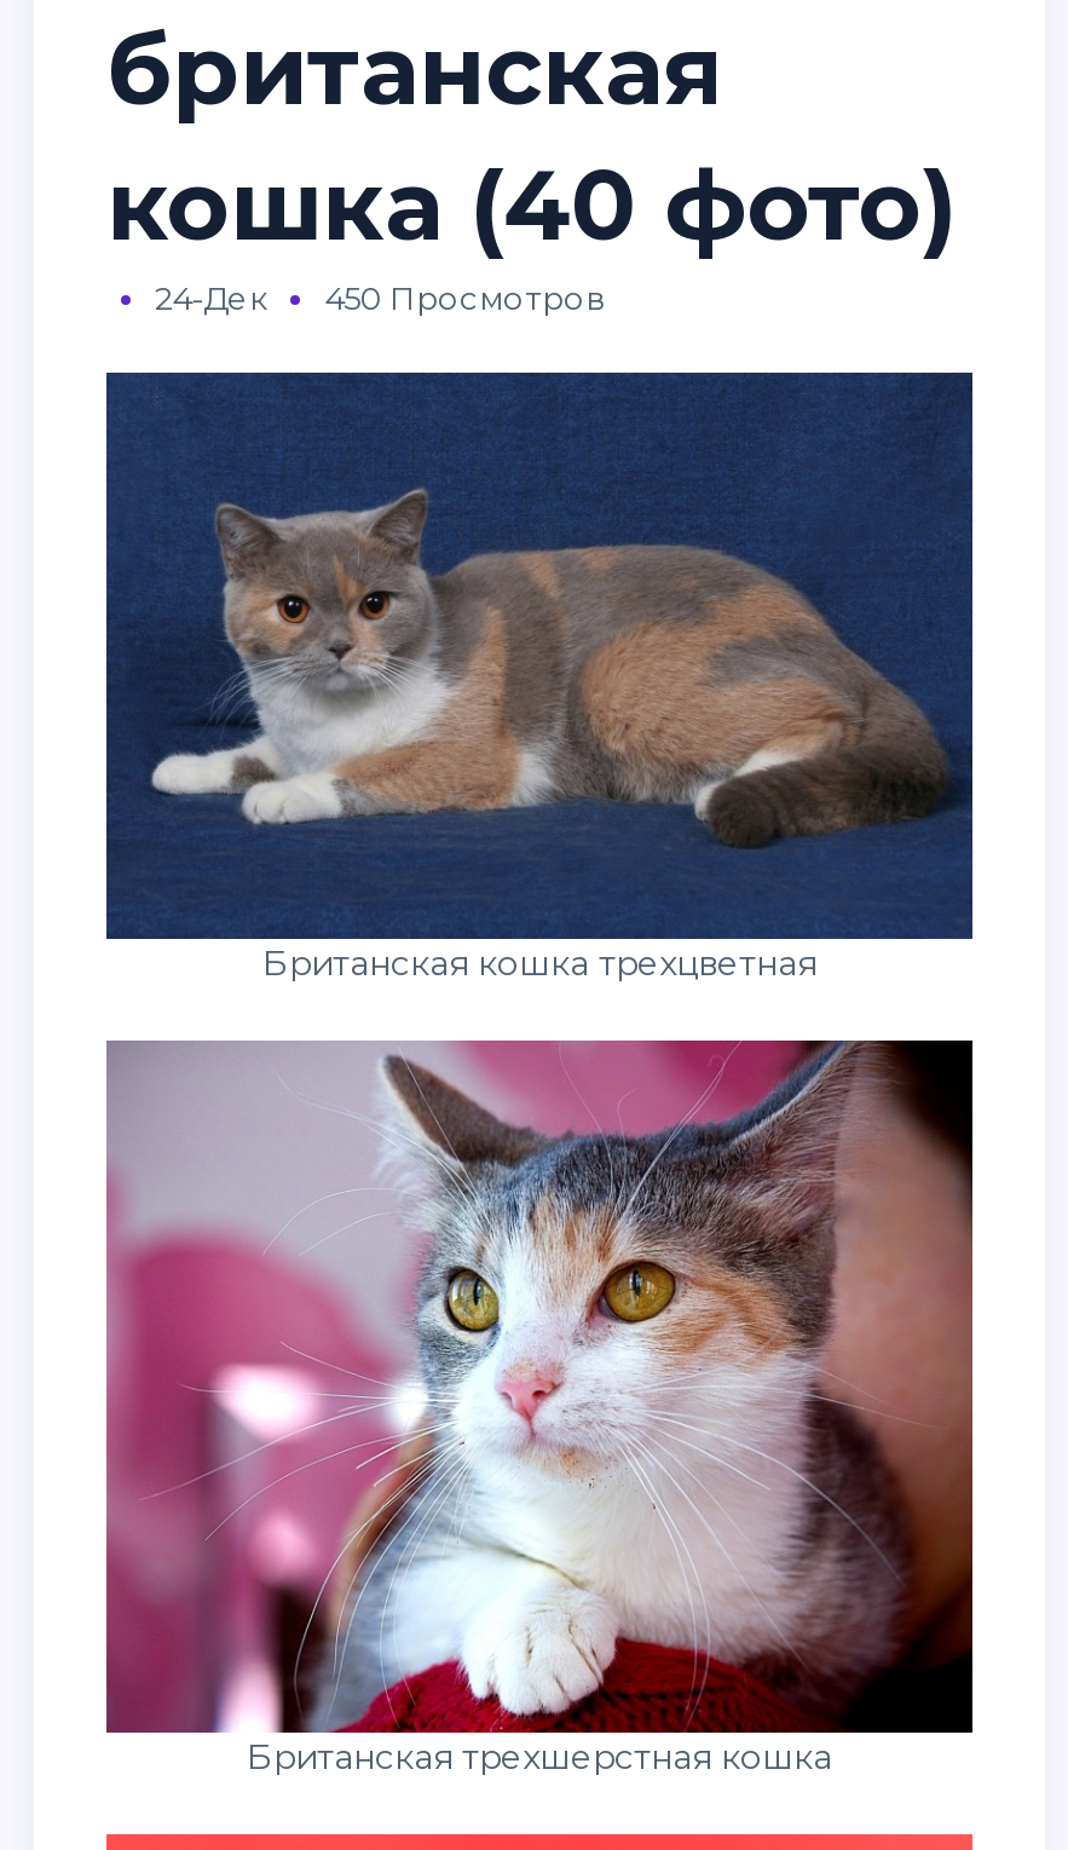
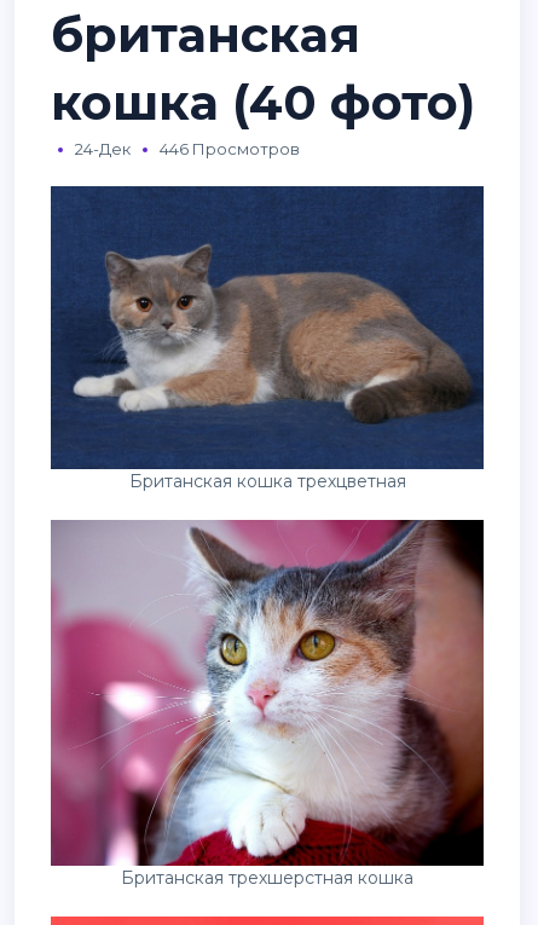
- 24-Дек 450 Просмотров
+ 24-Дек 446 Просмотров
